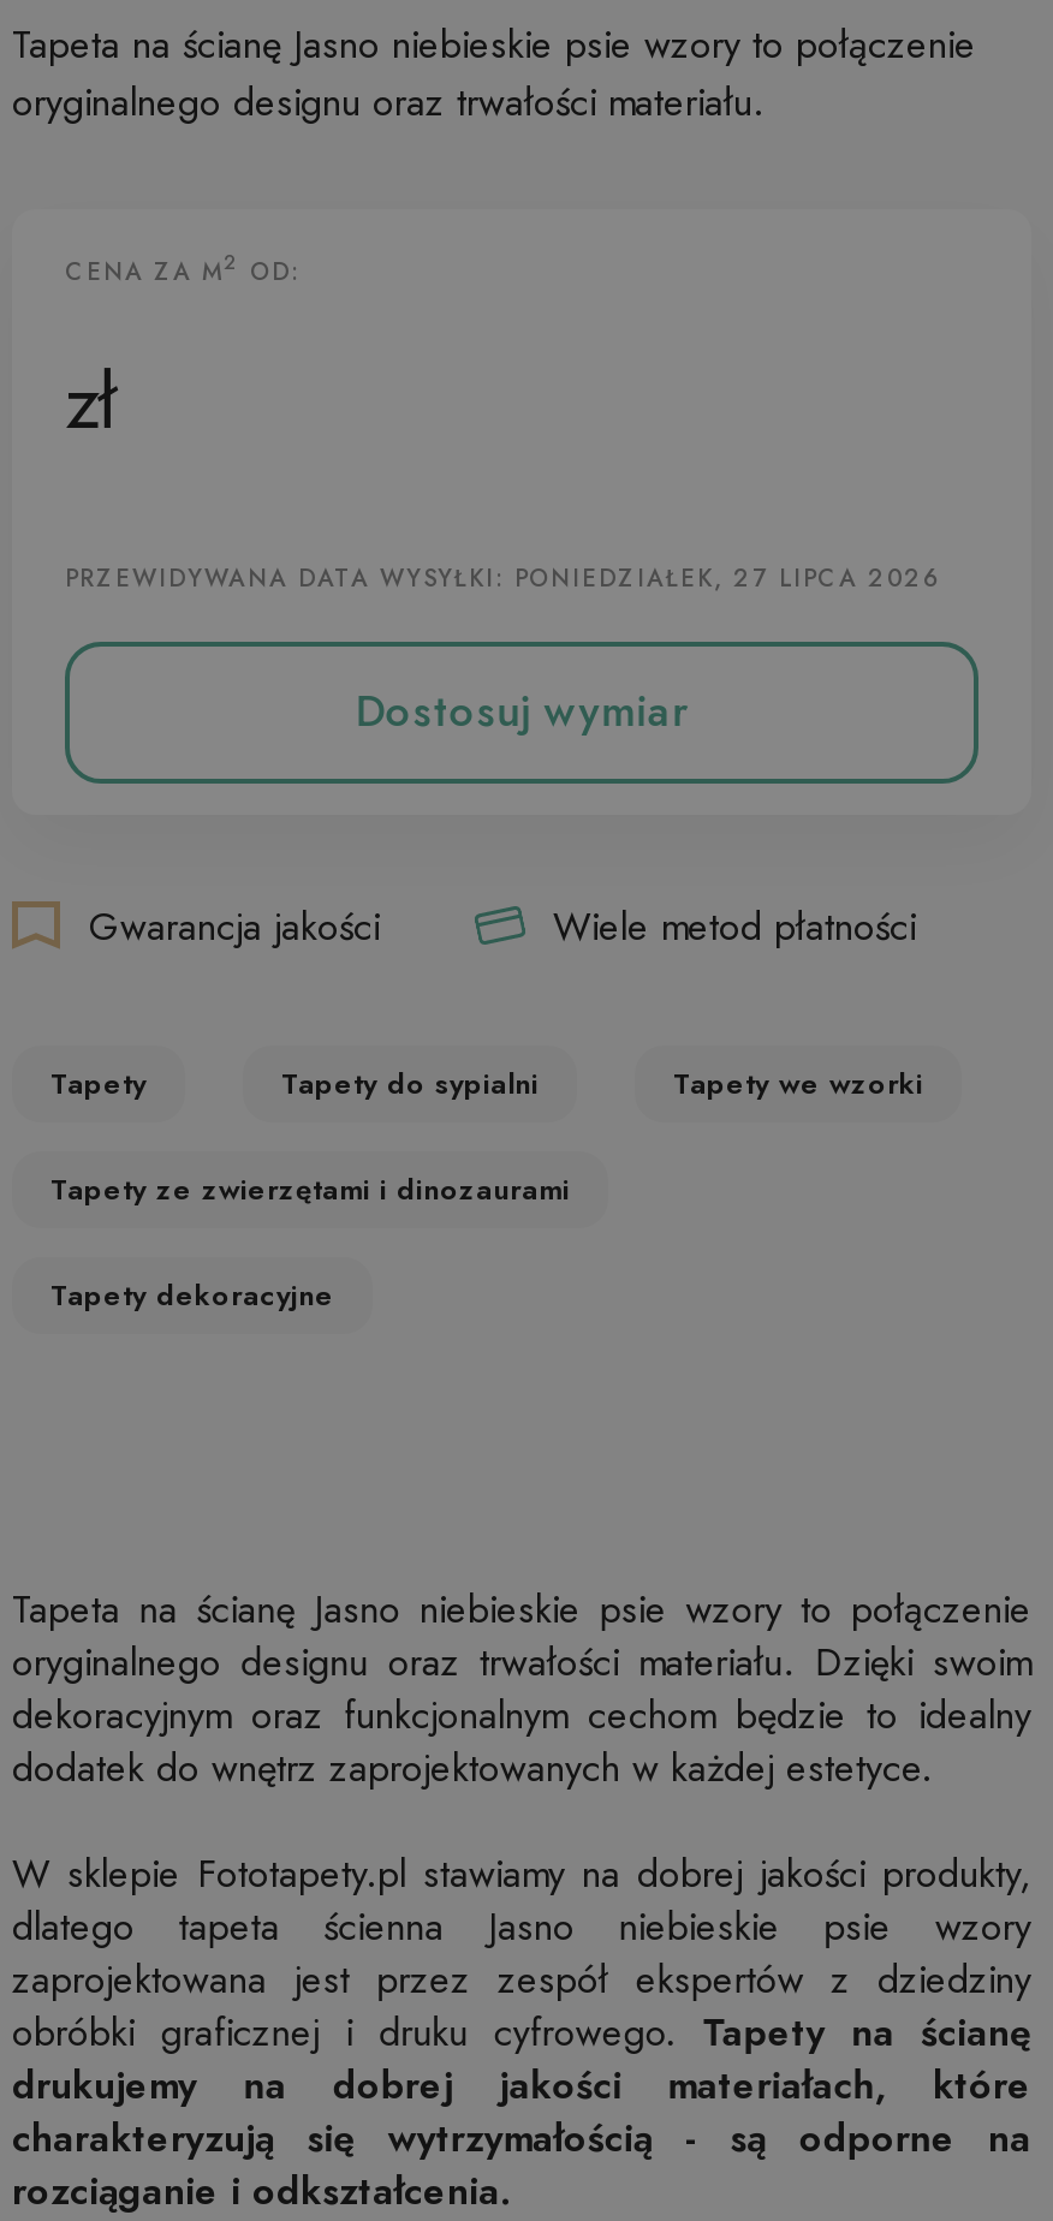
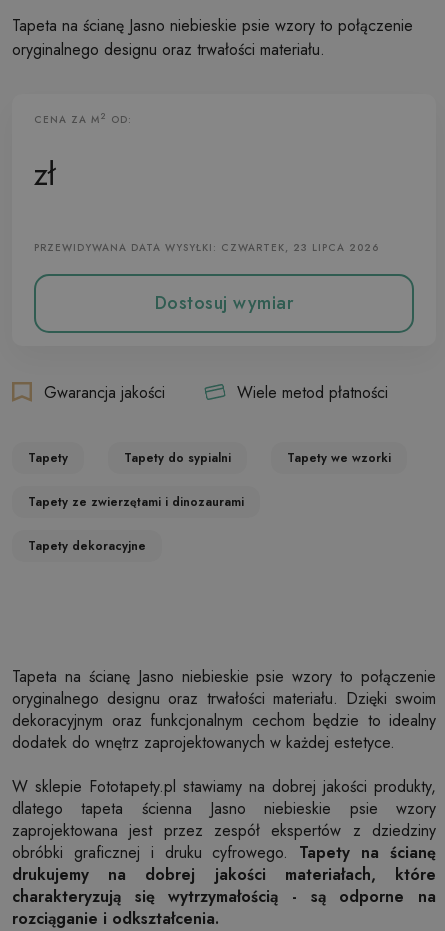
- PRZEWIDYWANA DATA WYSYŁKI: PONIEDZIAŁEK, 27 LIPCA 2026
+ PRZEWIDYWANA DATA WYSYŁKI: CZWARTEK, 23 LIPCA 2026
